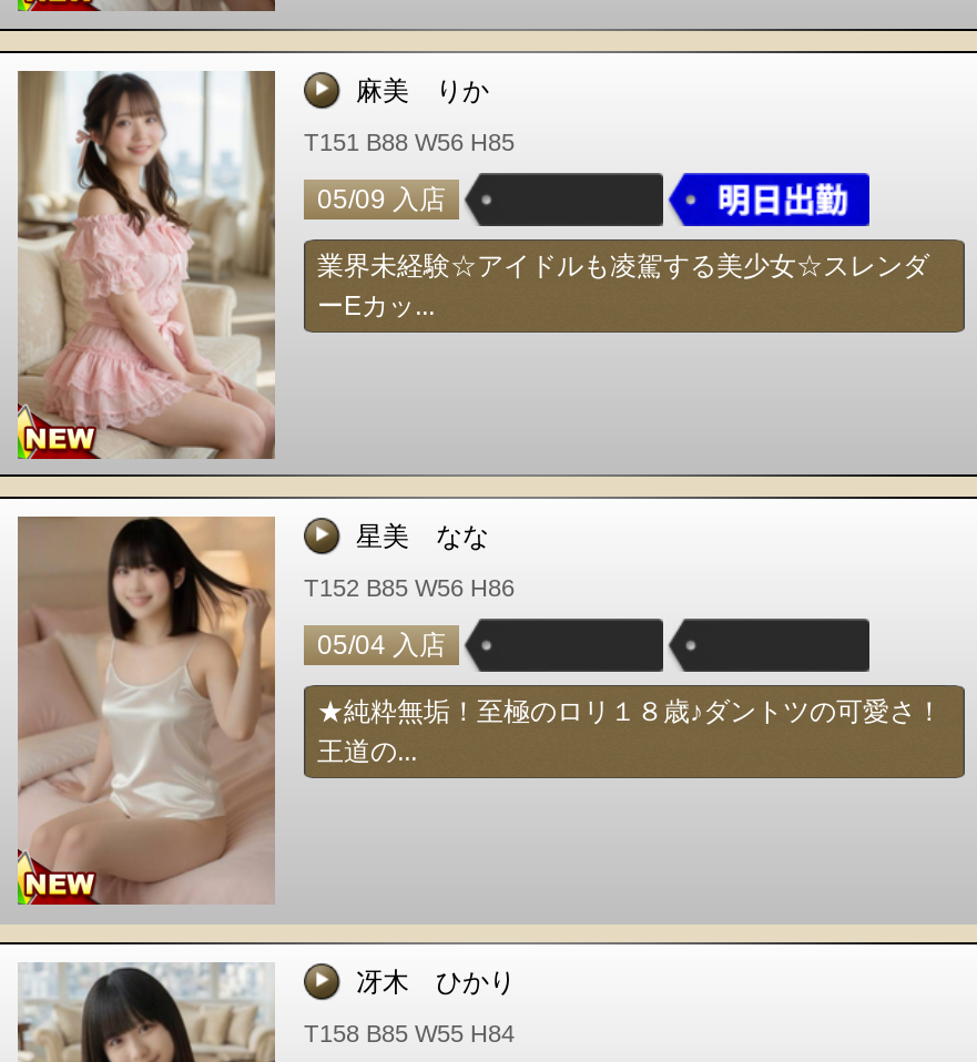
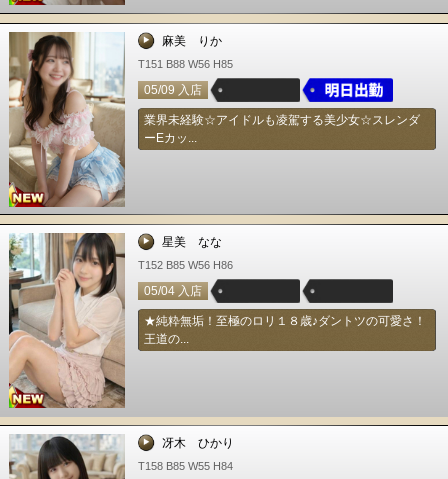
- [image]
+ [image]

- [image]
+ [image]
